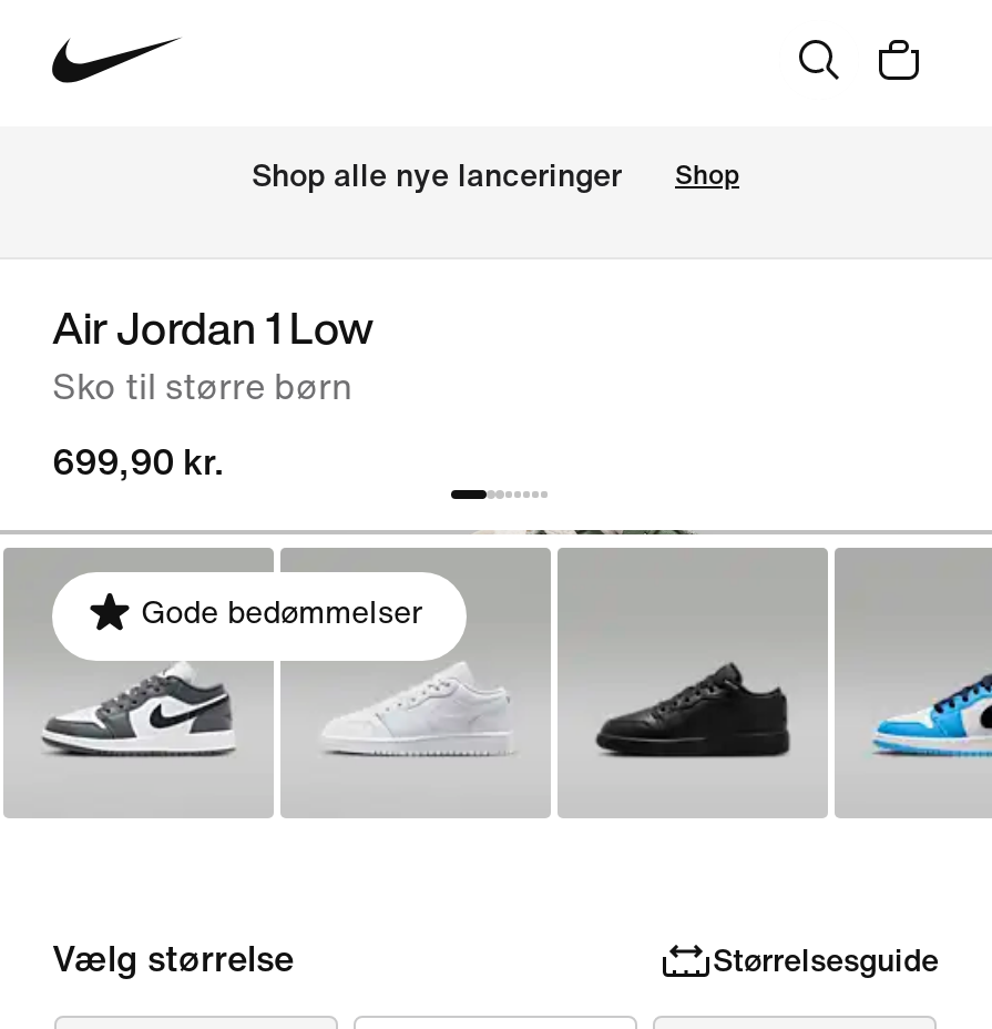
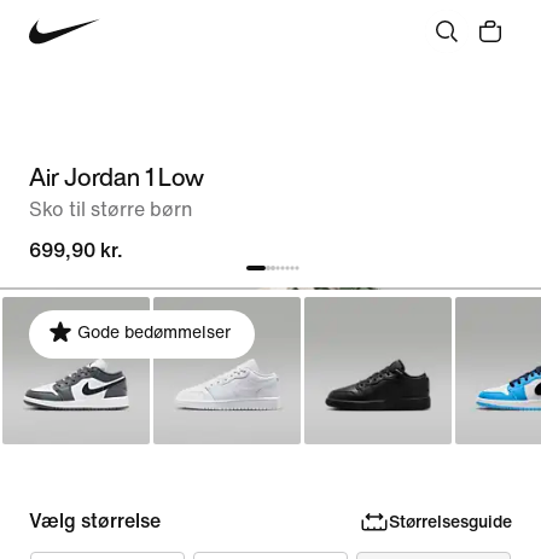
- Shop alle nye lanceringer
- Shop
